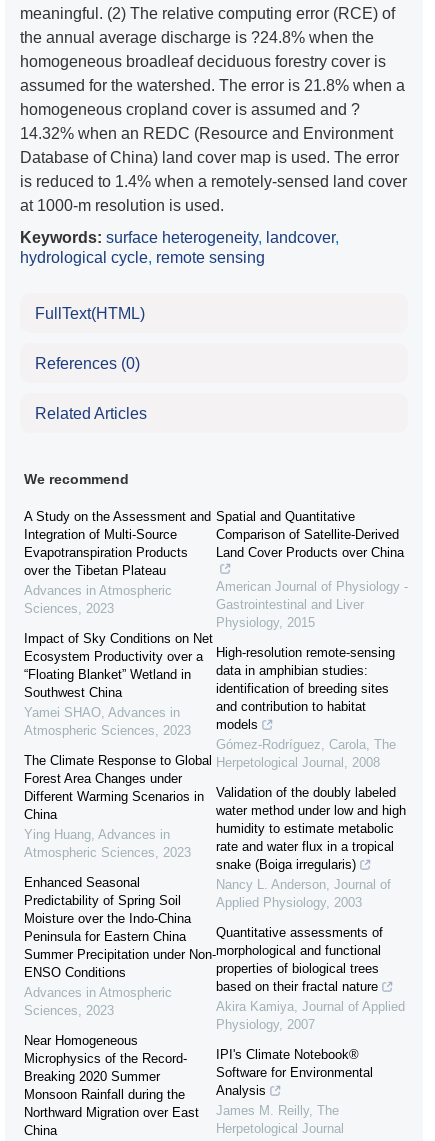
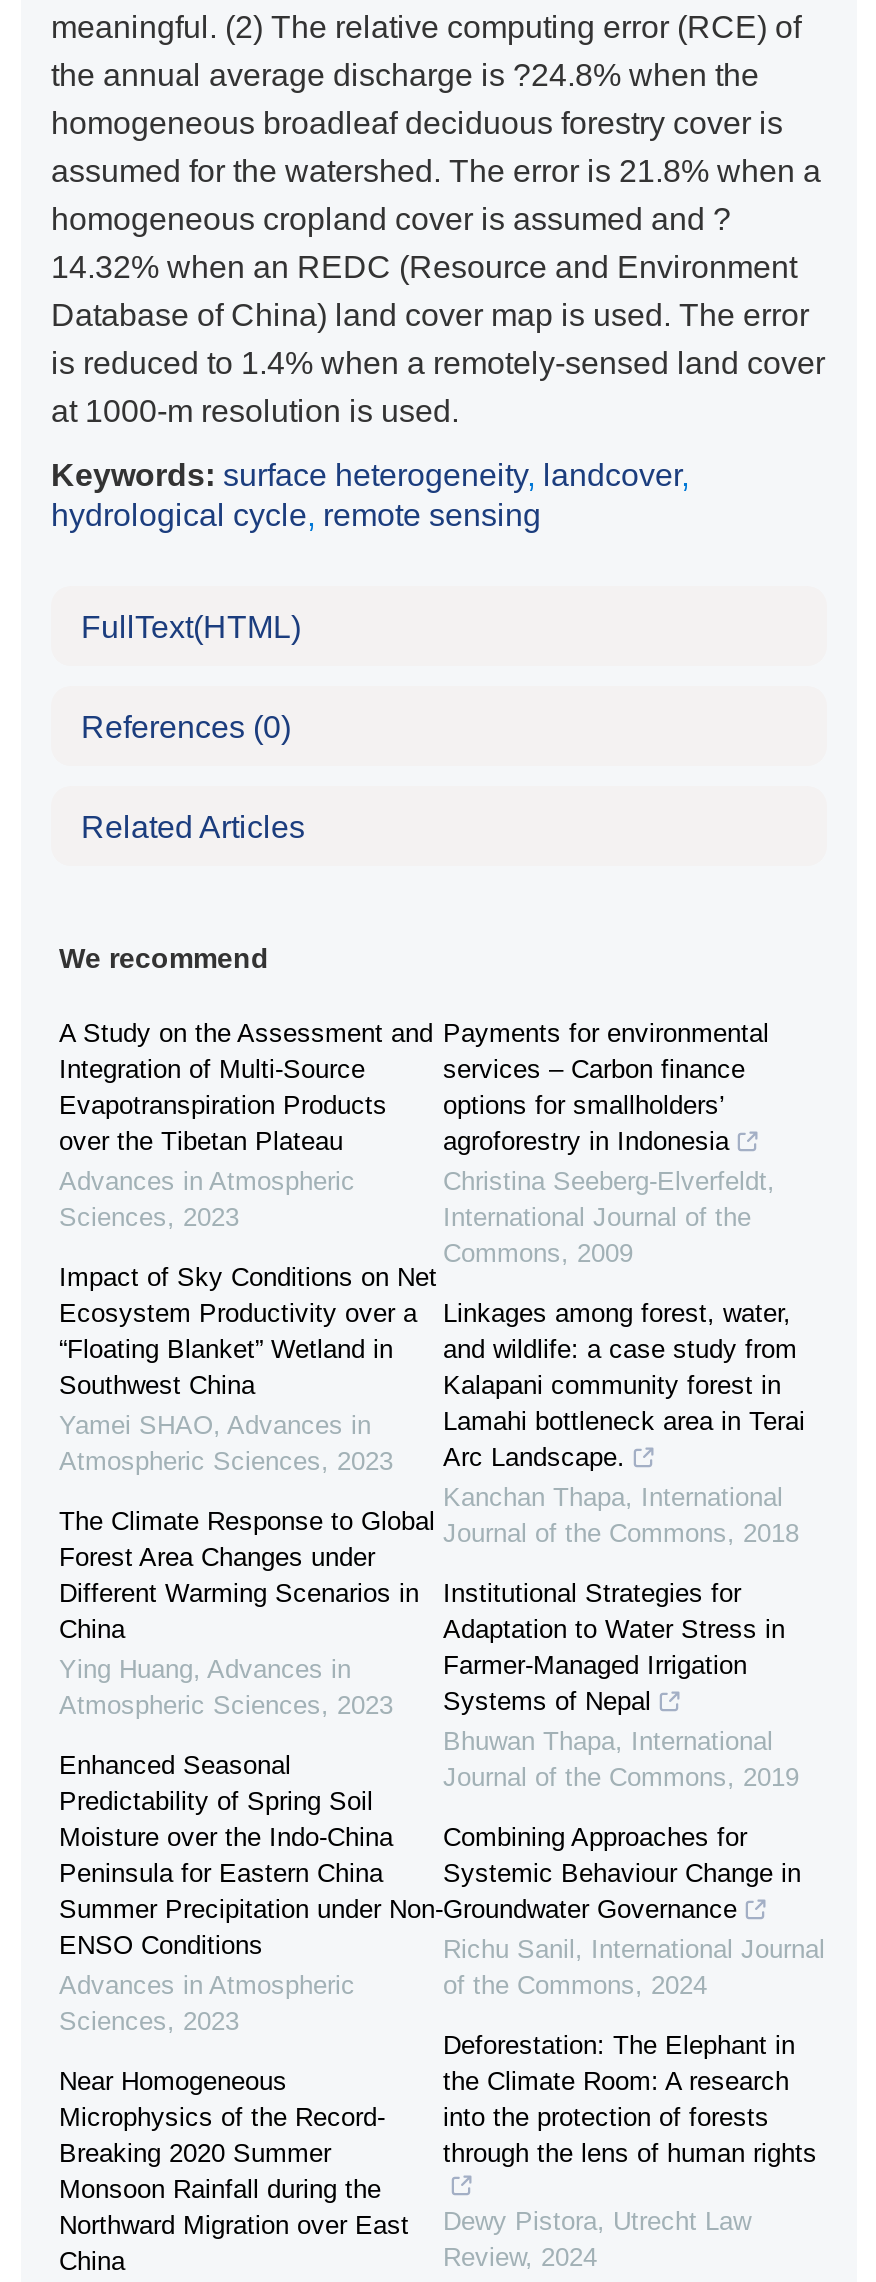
- Spatial and Quantitative
- Comparison of Satellite-Derived
- Land Cover Products over China
+ Payments for environmental
+ services – Carbon finance
+ options for smallholders’
+ agroforestry in Indonesia
+ Christina Seeberg-Elverfeldt,
+ International Journal of the
+ Commons, 2009

- American Journal of Physiology -
- Gastrointestinal and Liver
- Physiology, 2015
+ Linkages among forest, water,
+ and wildlife: a case study from
+ Kalapani community forest in
+ Lamahi bottleneck area in Terai
+ Arc Landscape.
+ Kanchan Thapa, International
+ Journal of the Commons, 2018

- High-resolution remote-sensing
- data in amphibian studies:
- identification of breeding sites
- and contribution to habitat
- models
- Gómez-Rodríguez, Carola, The
- Herpetological Journal, 2008
+ Institutional Strategies for
+ Adaptation to Water Stress in
+ Farmer-Managed Irrigation
+ Systems of Nepal
+ Bhuwan Thapa, International
+ Journal of the Commons, 2019

- Validation of the doubly labeled
- water method under low and high
- humidity to estimate metabolic
- rate and water flux in a tropical
- snake (Boiga irregularis)
- Nancy L. Anderson, Journal of
- Applied Physiology, 2003
+ Combining Approaches for
+ Systemic Behaviour Change in
+ Groundwater Governance
+ Richu Sanil, International Journal
+ of the Commons, 2024

- Quantitative assessments of
- morphological and functional
- properties of biological trees
- based on their fractal nature
- Akira Kamiya, Journal of Applied
- Physiology, 2007
+ Deforestation: The Elephant in
+ the Climate Room: A research
+ into the protection of forests
+ through the lens of human rights

- IPI's Climate Notebook®
- Software for Environmental
- Analysis
- James M. Reilly, The
- Herpetological Journal
+ Dewy Pistora, Utrecht Law
+ Review, 2024
